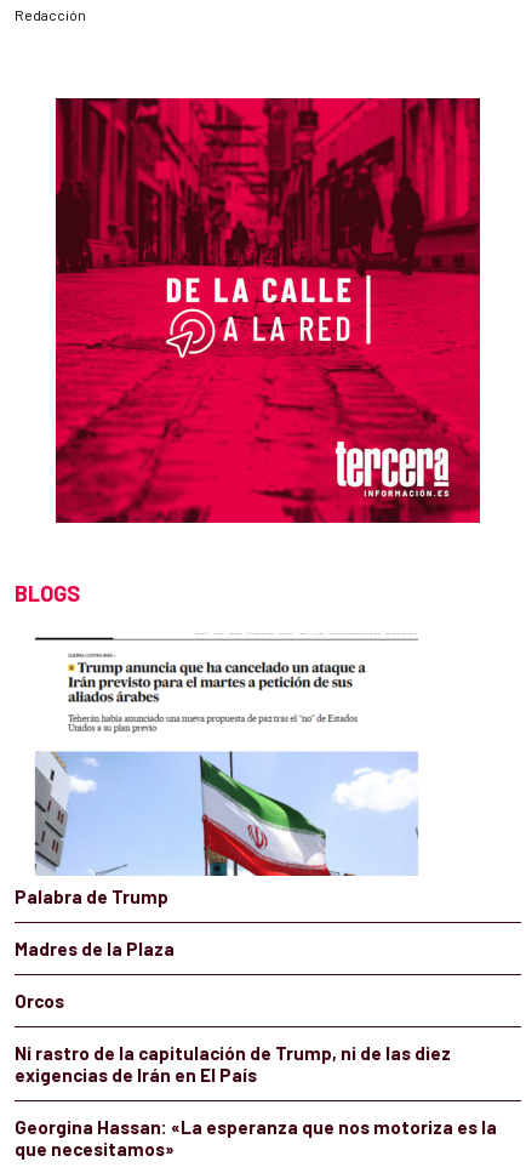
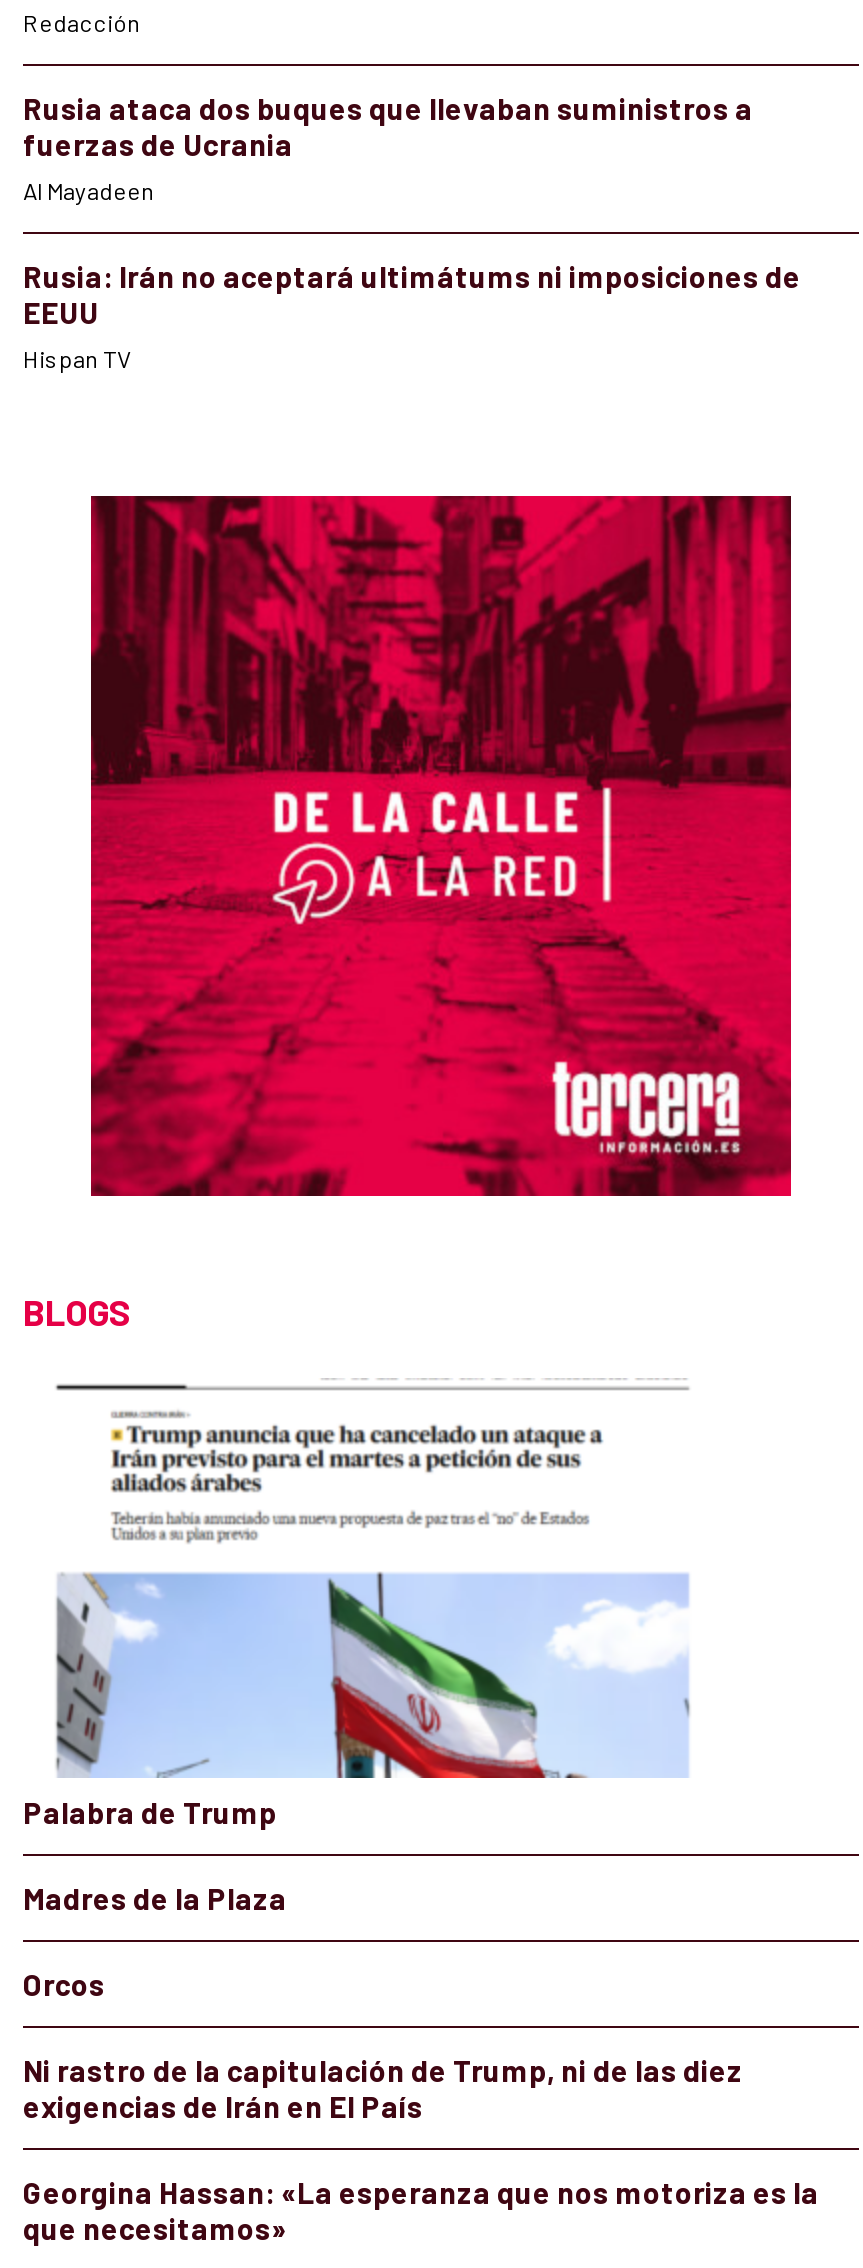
+ Rusia ataca dos buques que llevaban suministros a
+ fuerzas de Ucrania
+ Al Mayadeen
+ Rusia: Irán no aceptará ultimátums ni imposiciones de
+ EEUU
+ Hispan TV
